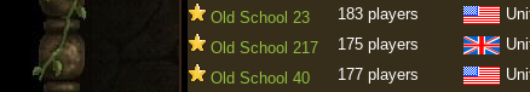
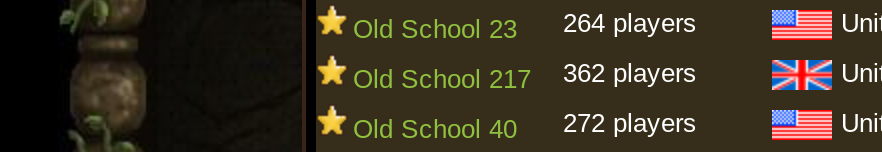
- Old School 23 183 players
+ Old School 23 264 players

- Old School 217 175 players
+ Old School 217 362 players

- Old School 40 177 players
+ Old School 40 272 players
